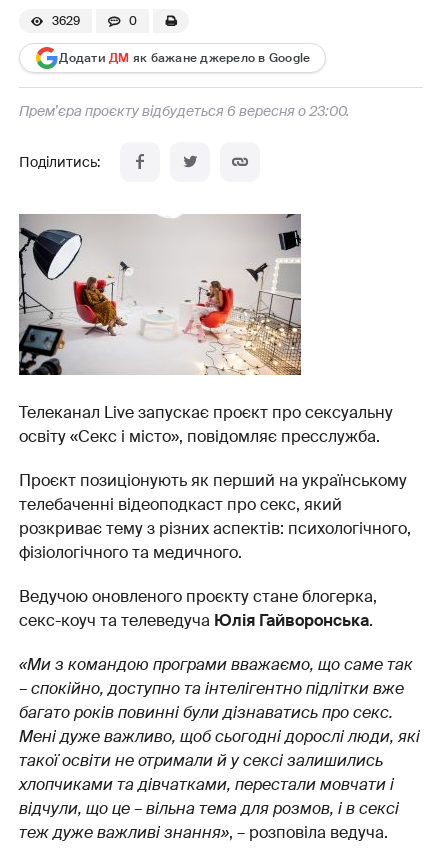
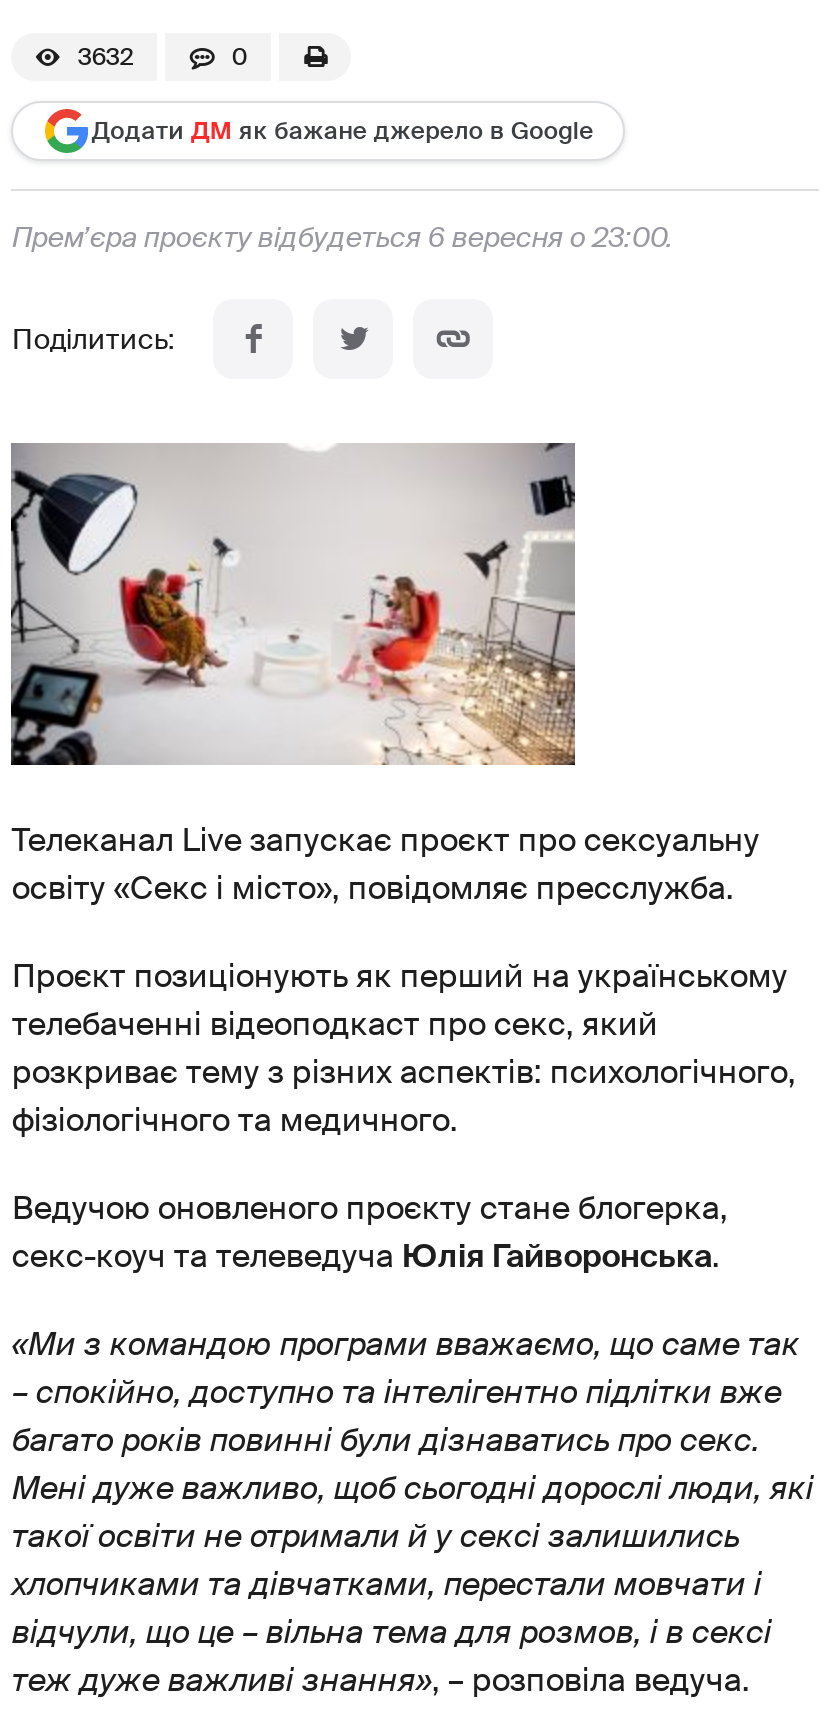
- 3629
+ 3632
